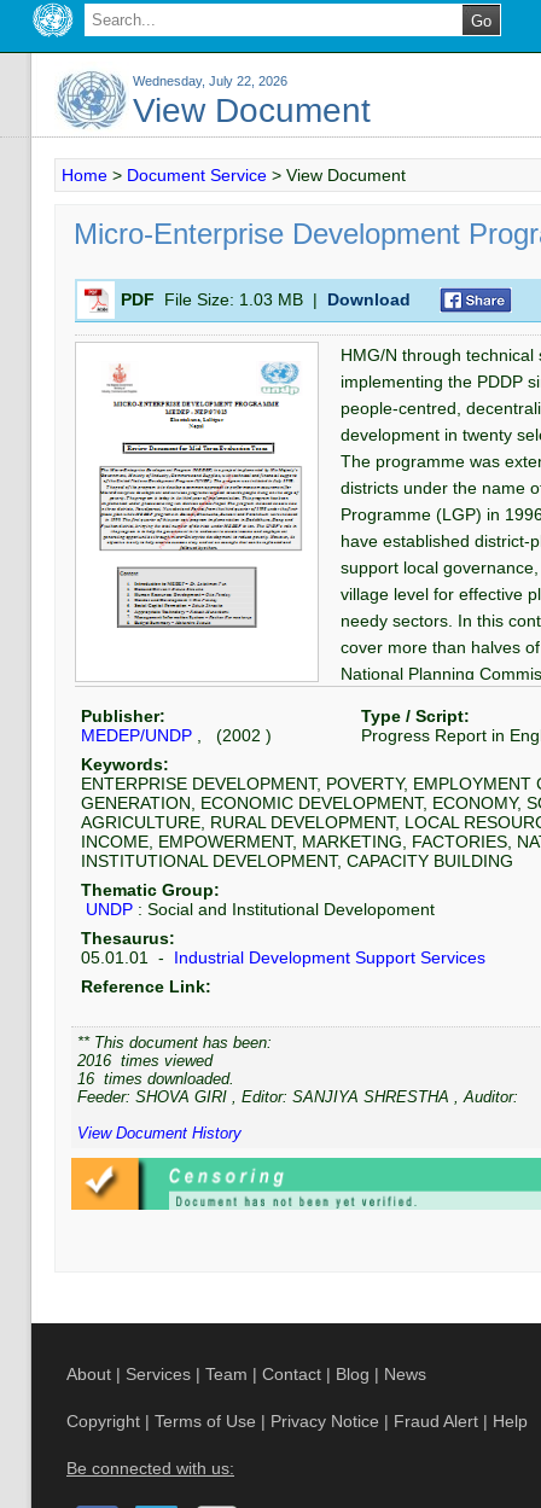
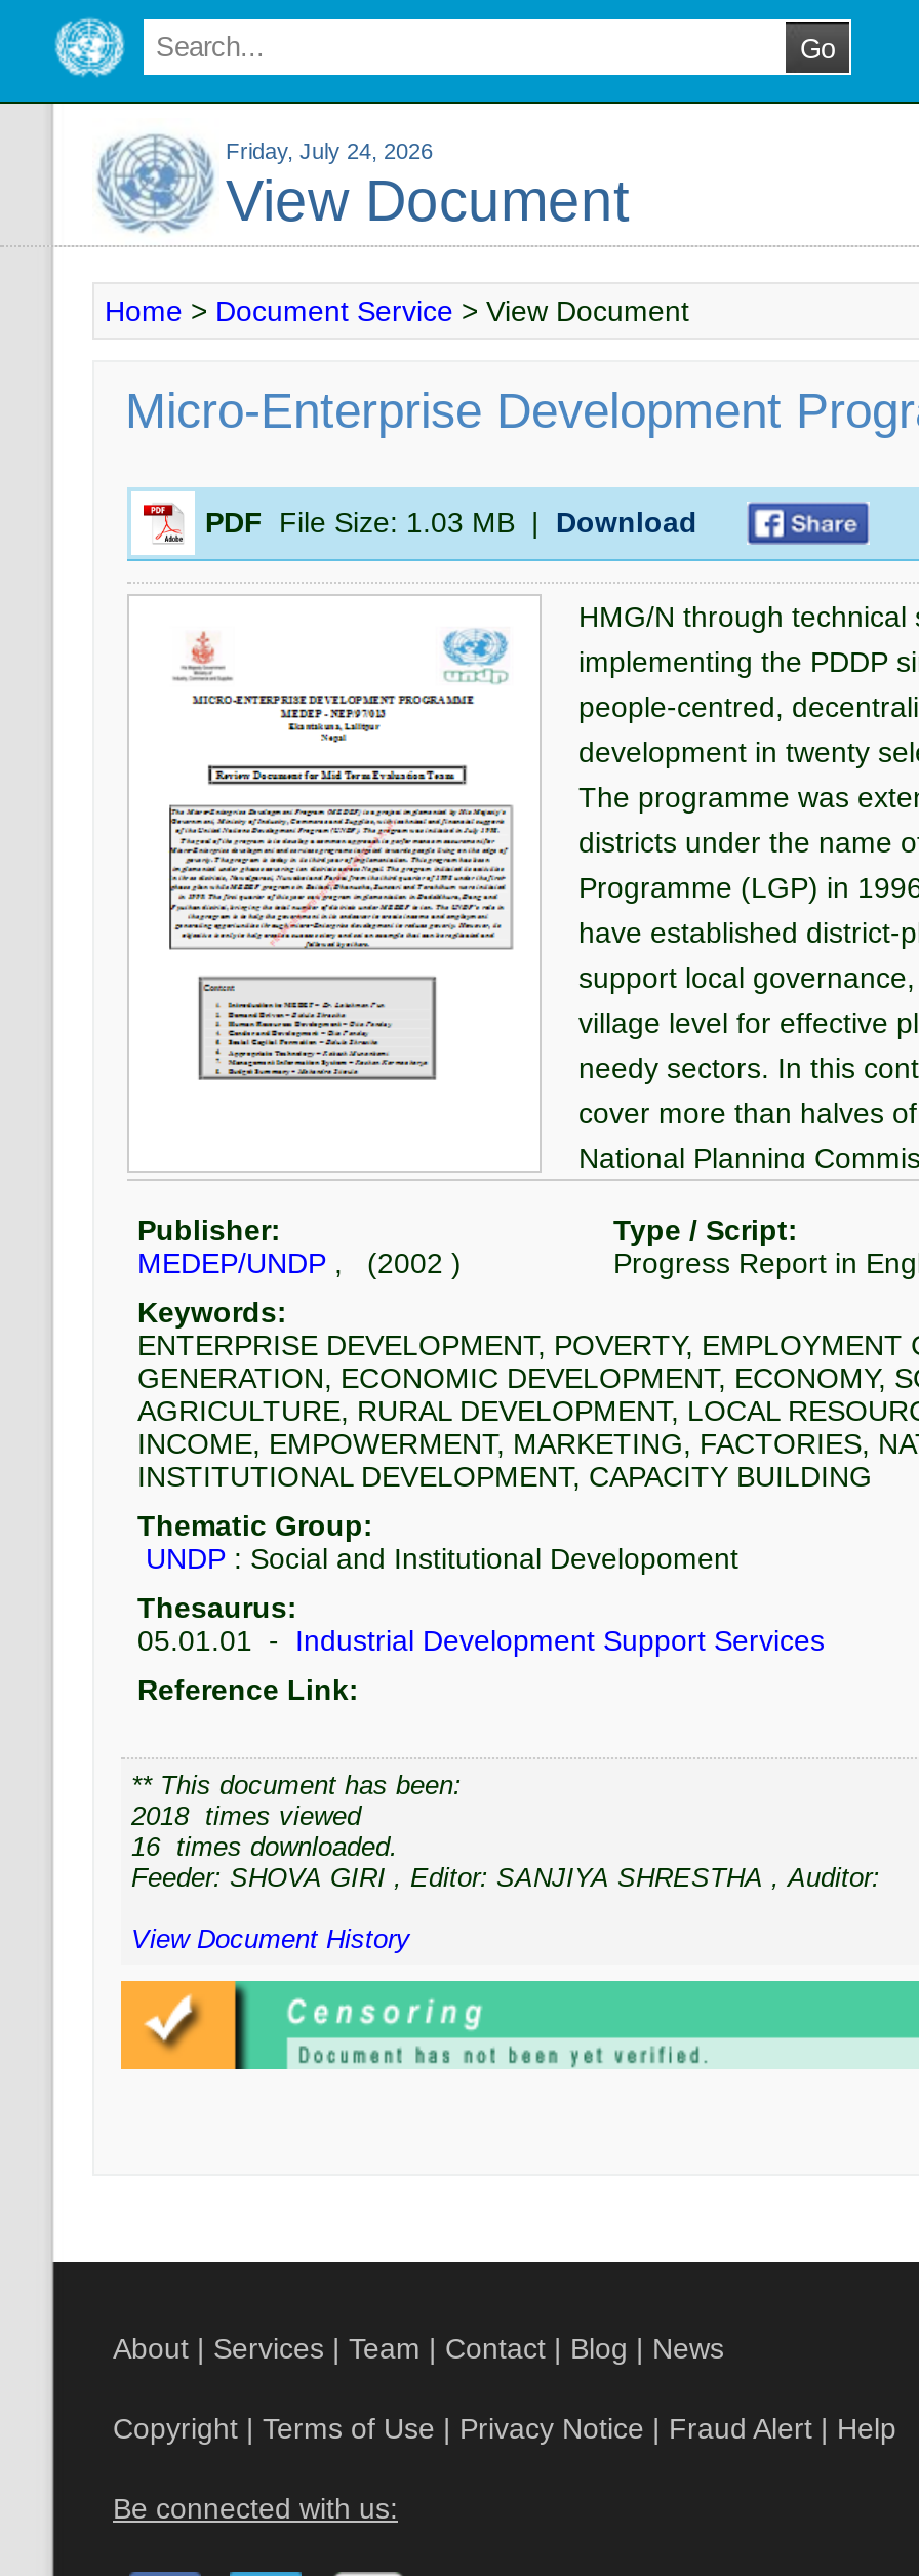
- Wednesday, July 22, 2026
+ Friday, July 24, 2026

- 2016 times viewed
+ 2018 times viewed
